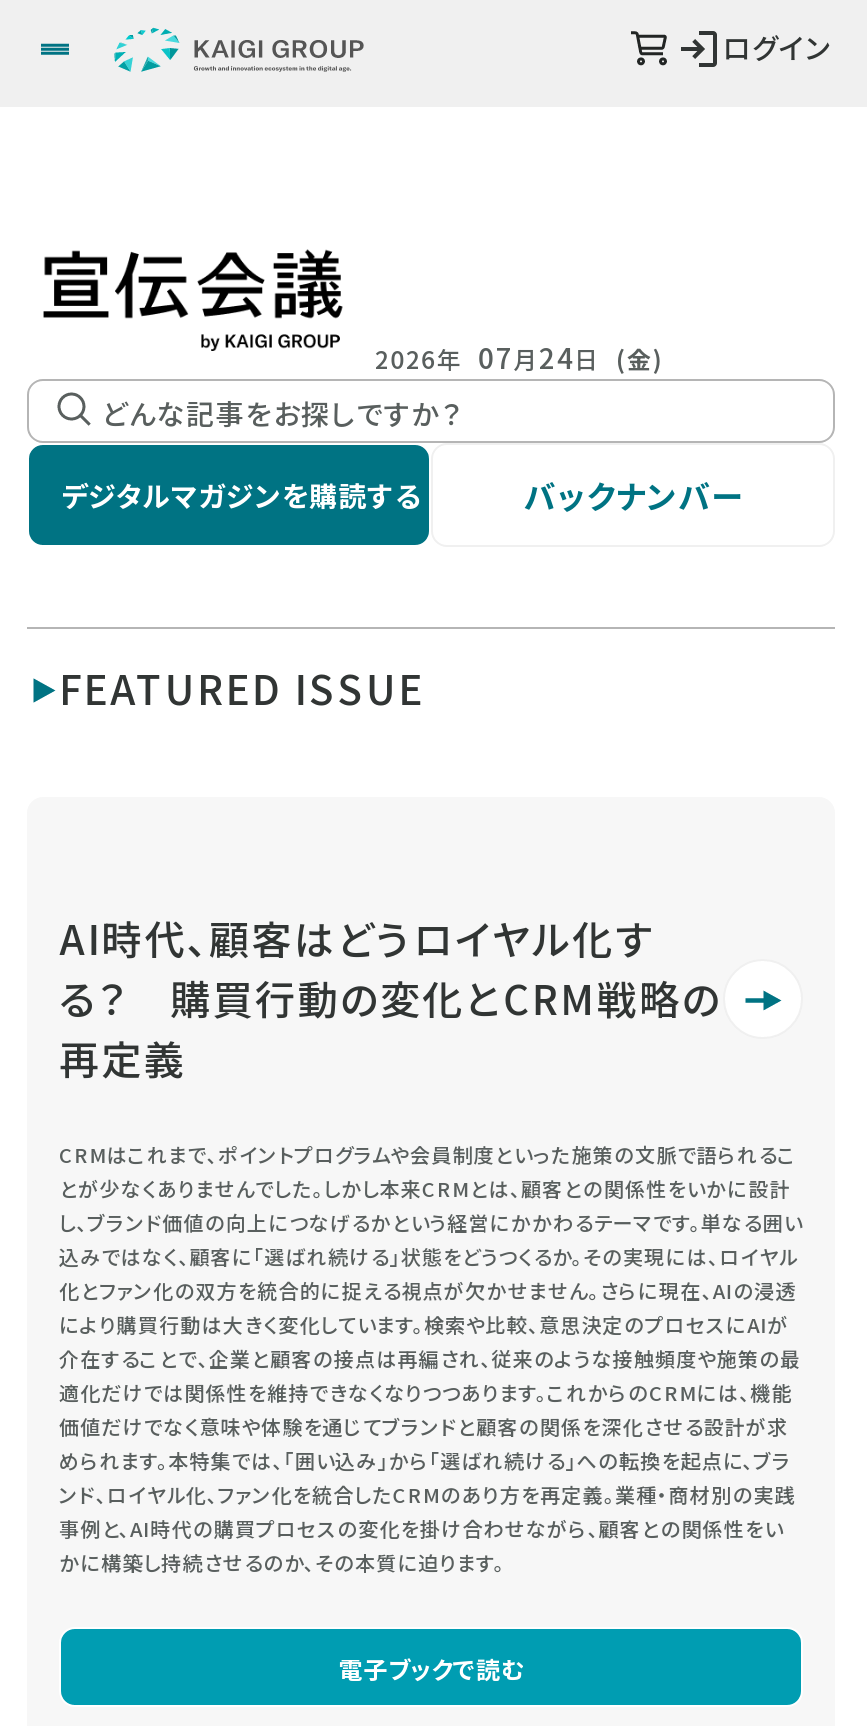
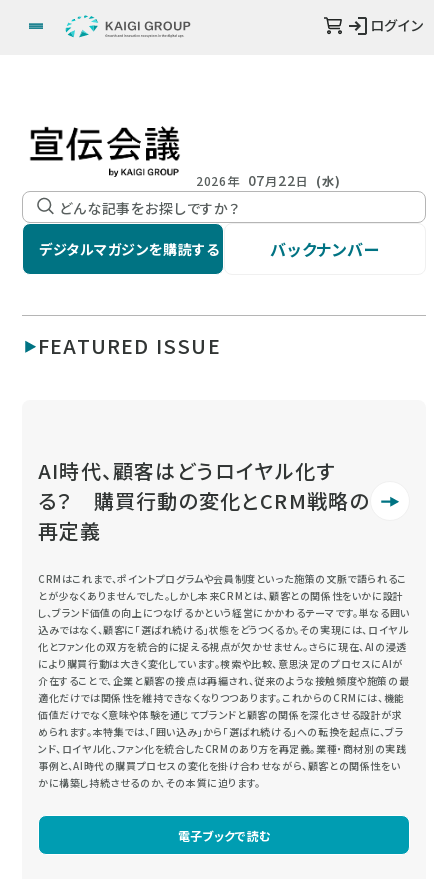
- 2026年 07月24日 (金)
+ 2026年 07月22日 (水)
